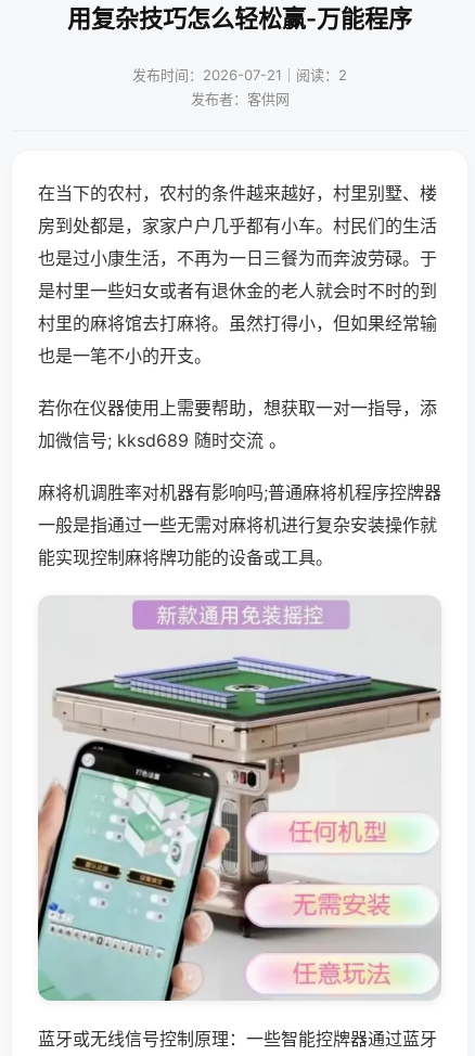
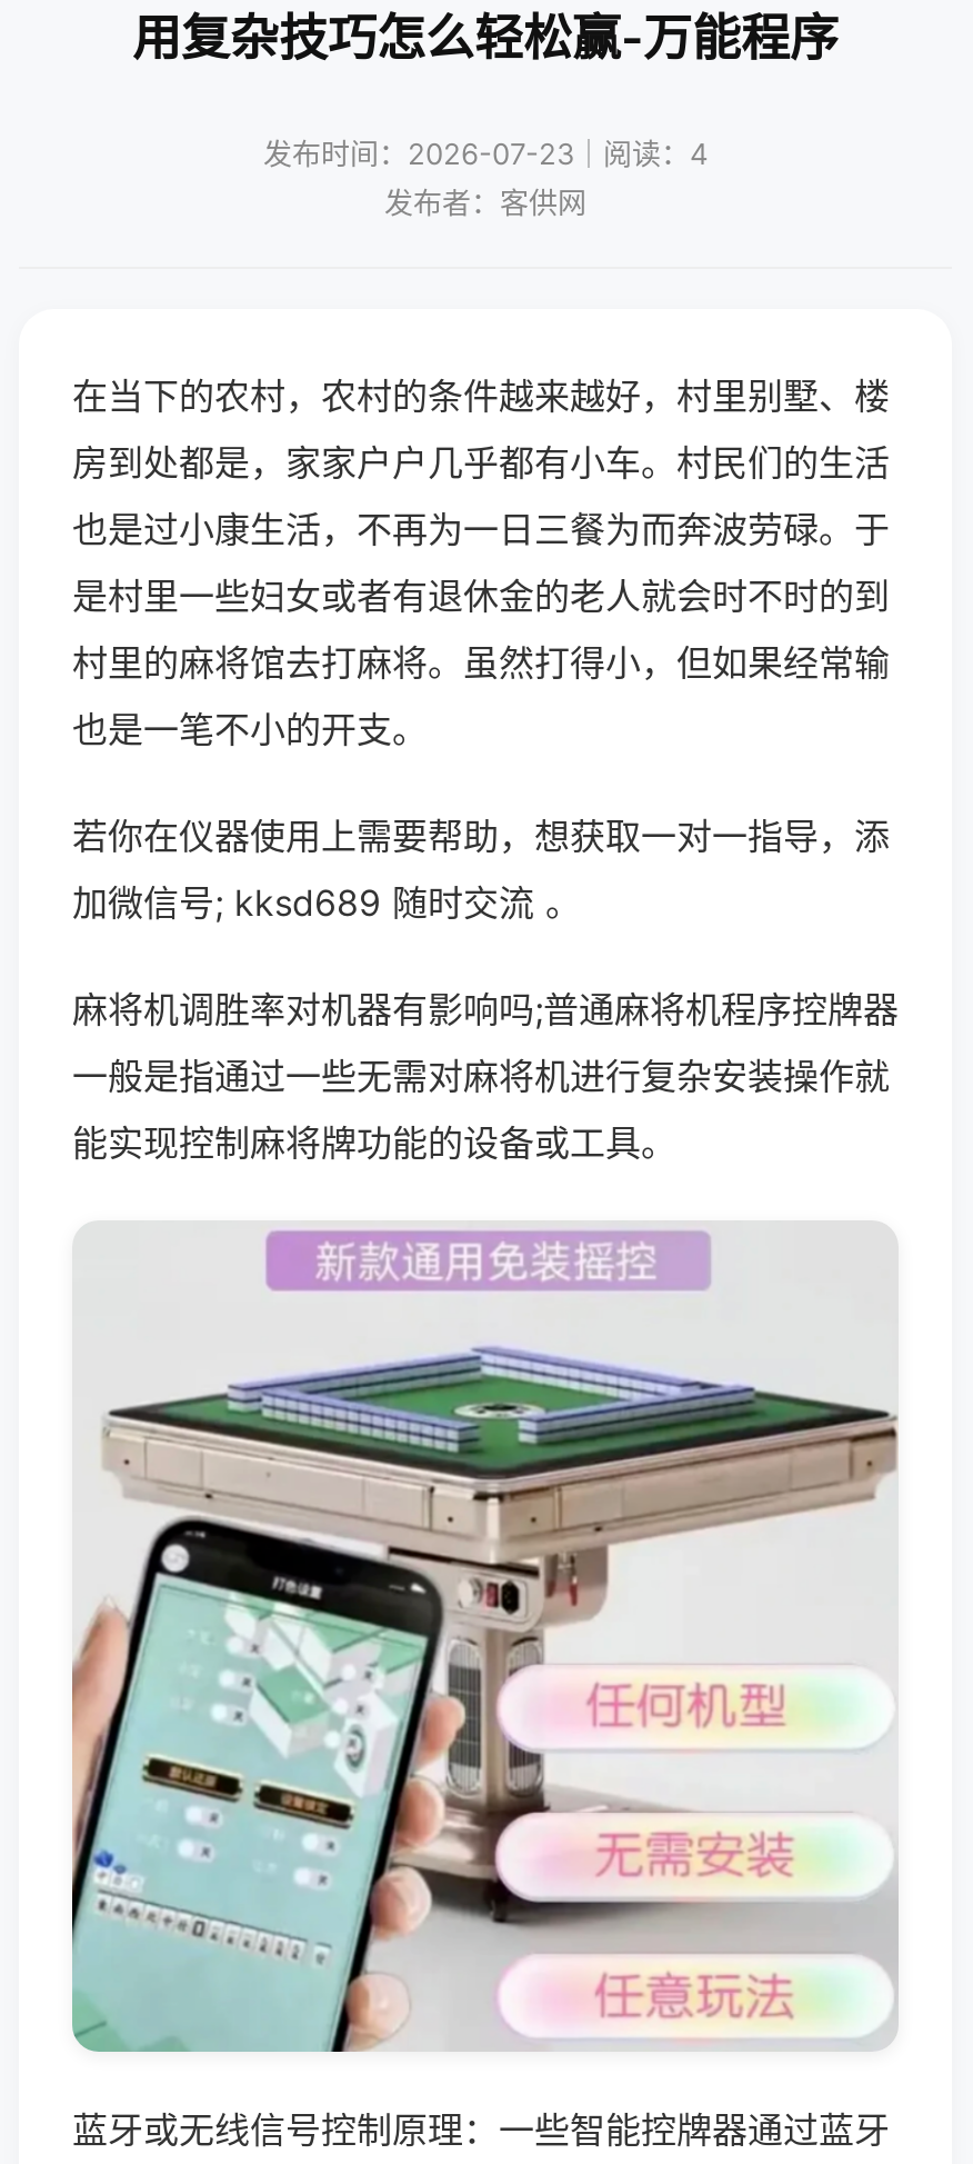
- 发布时间：2026-07-21｜阅读：2
+ 发布时间：2026-07-23｜阅读：4
